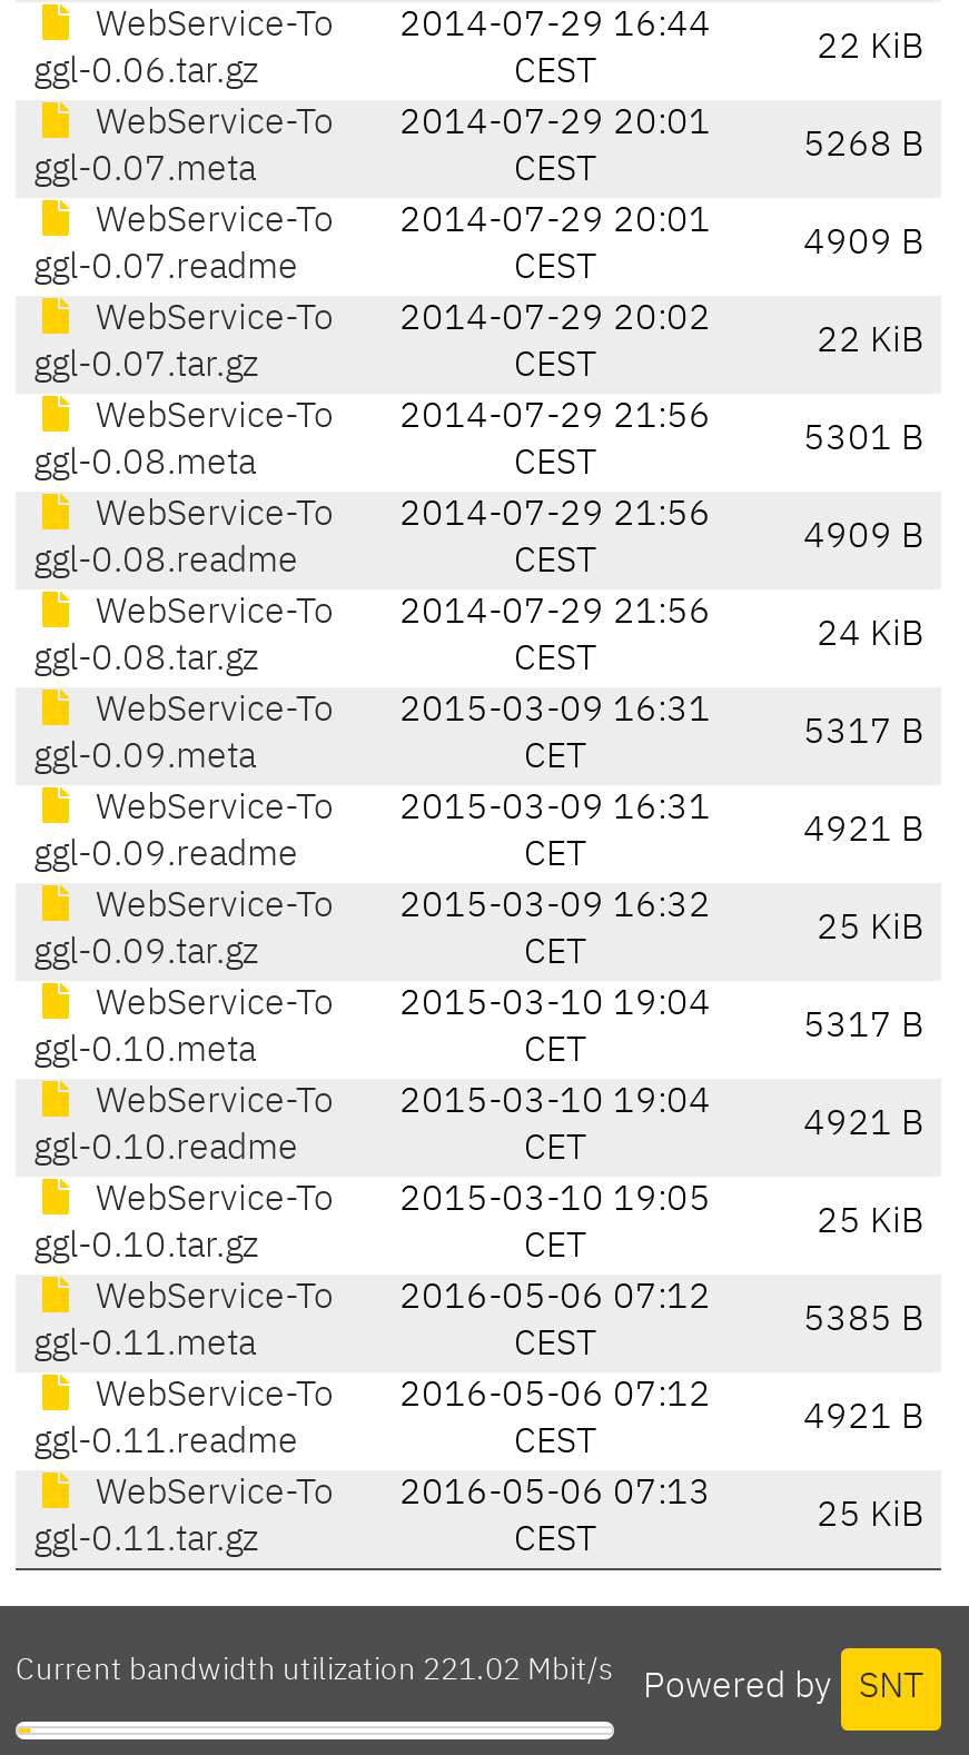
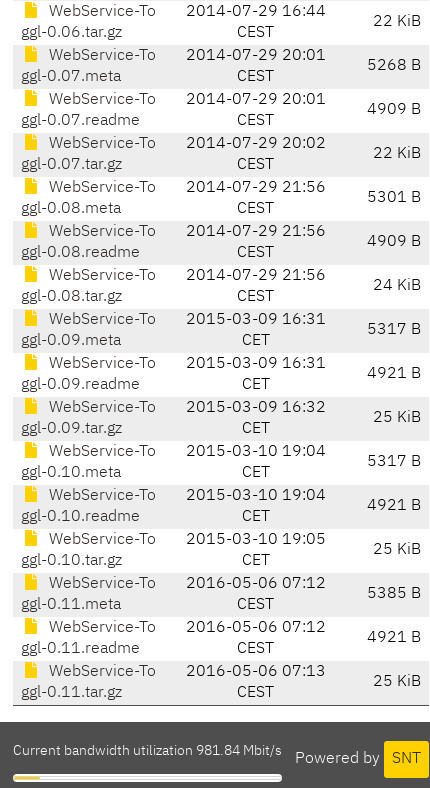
- Current bandwidth utilization 221.02 Mbit/s
+ Current bandwidth utilization 981.84 Mbit/s
